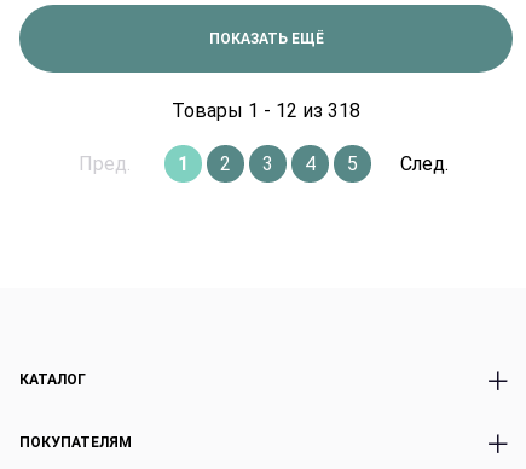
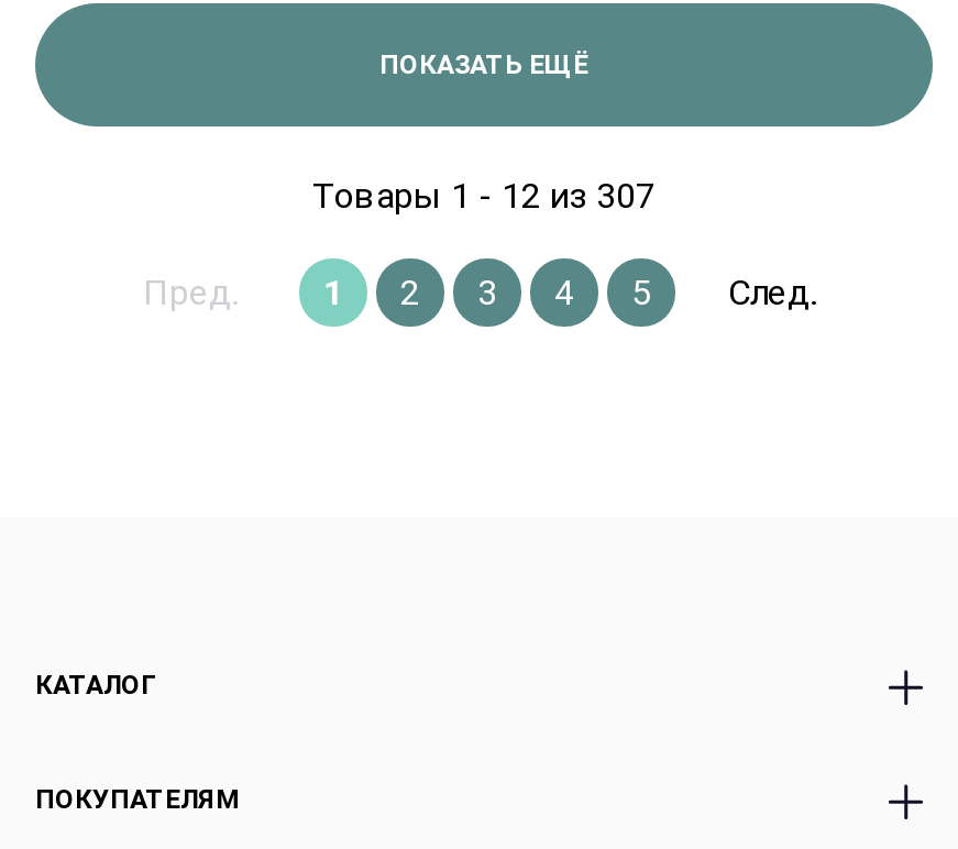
- Товары 1 - 12 из 318
+ Товары 1 - 12 из 307
